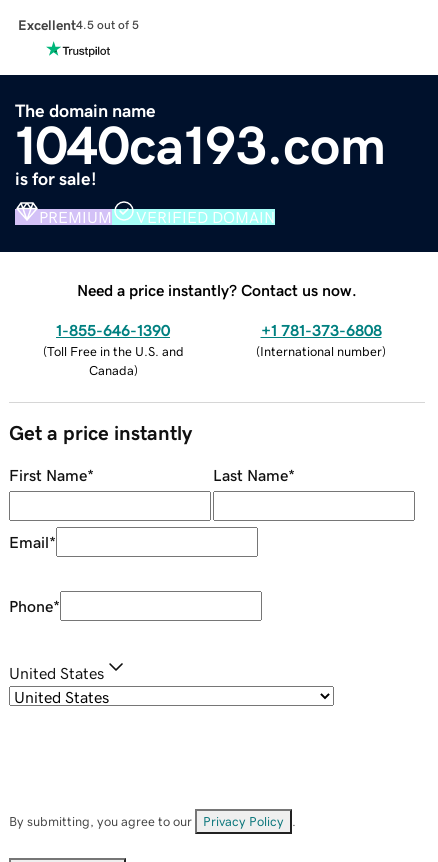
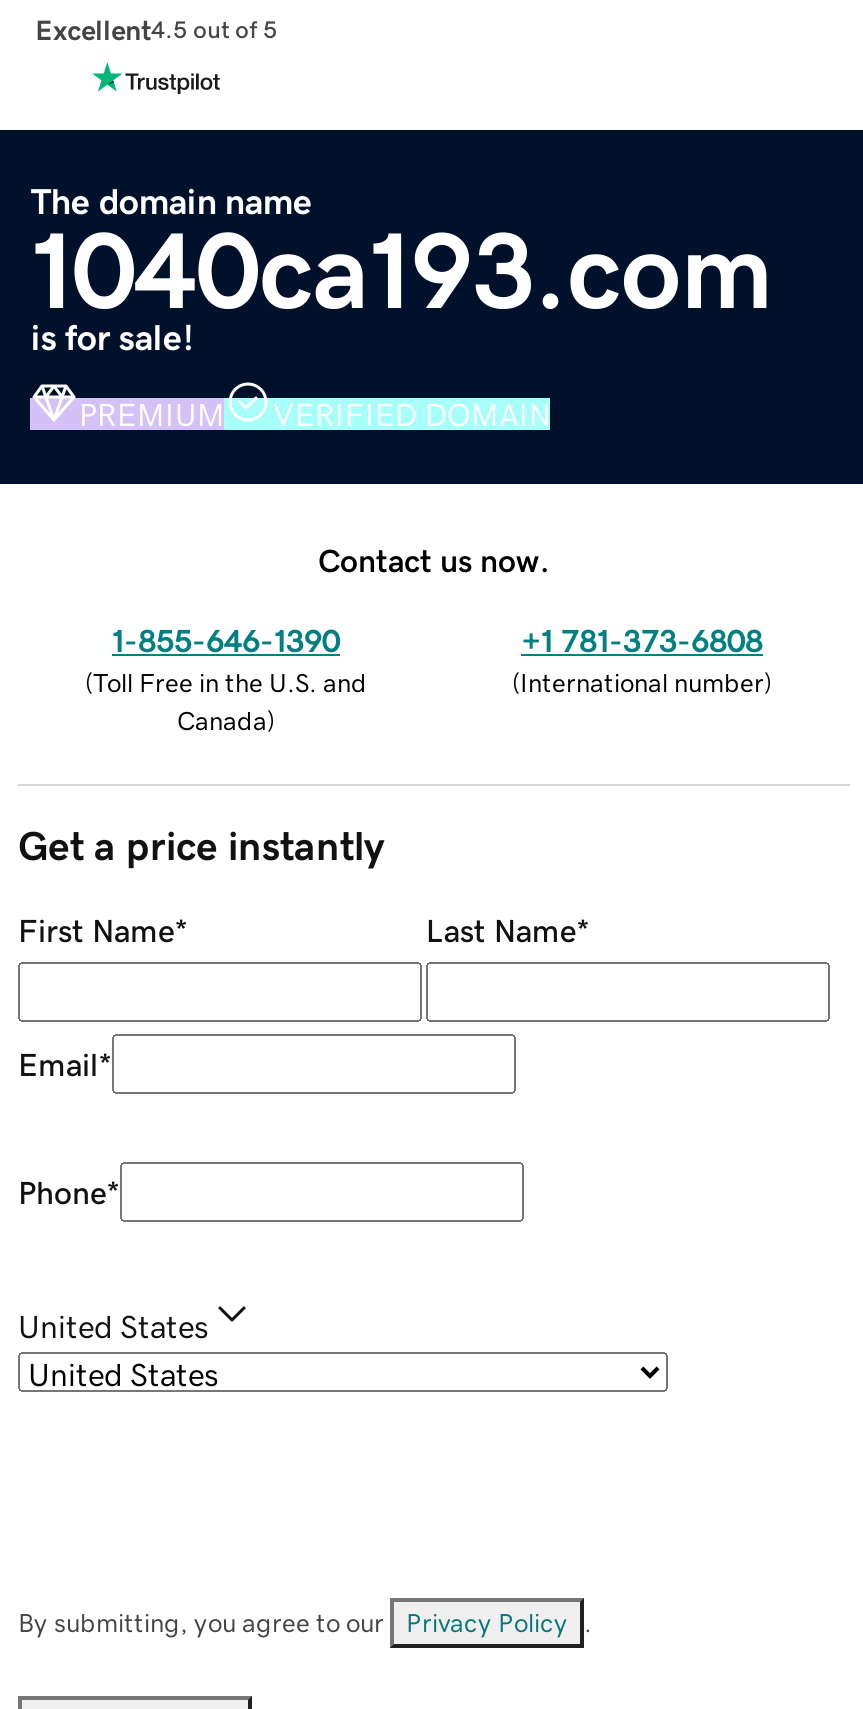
- Need a price instantly? Contact us now.
+ Contact us now.
